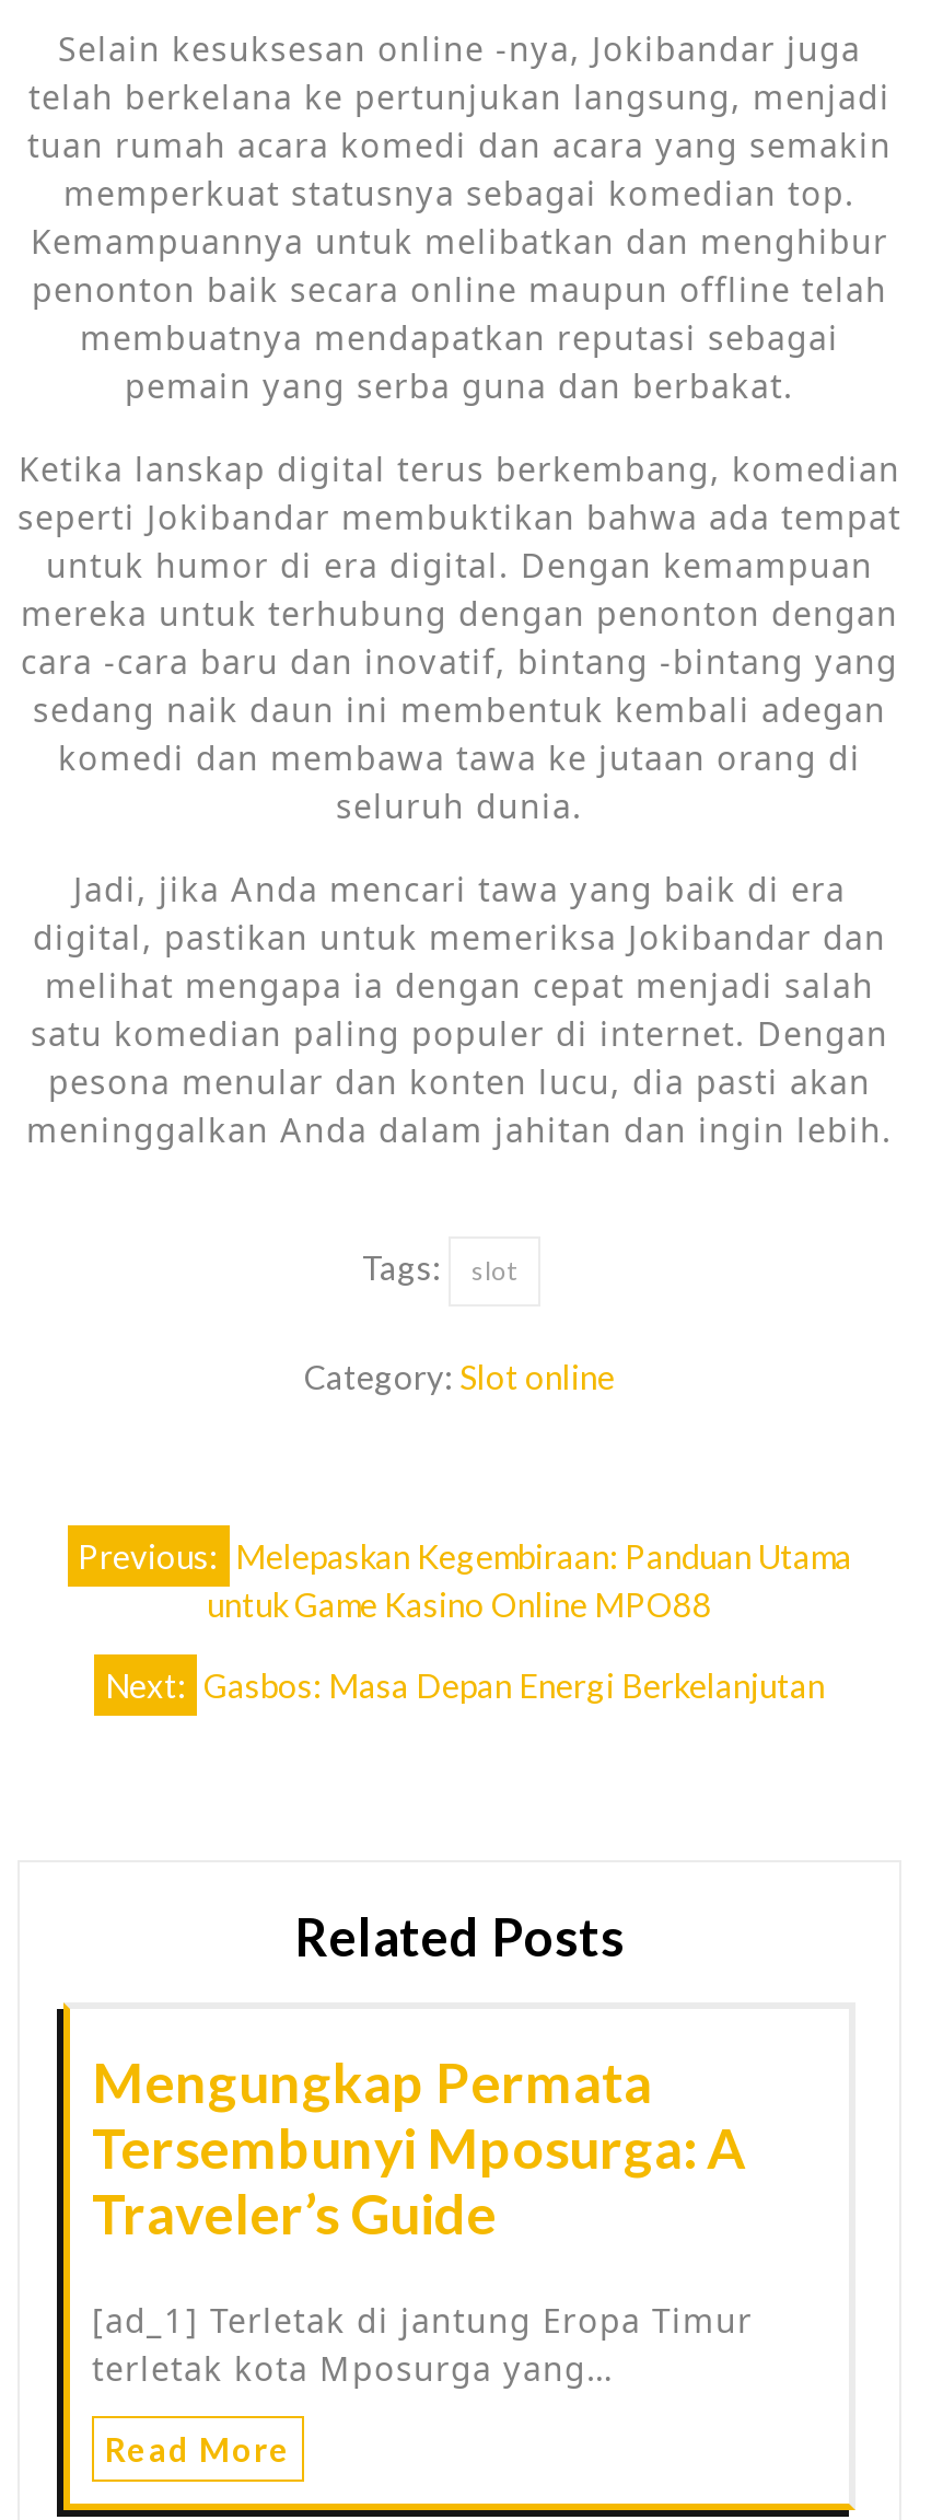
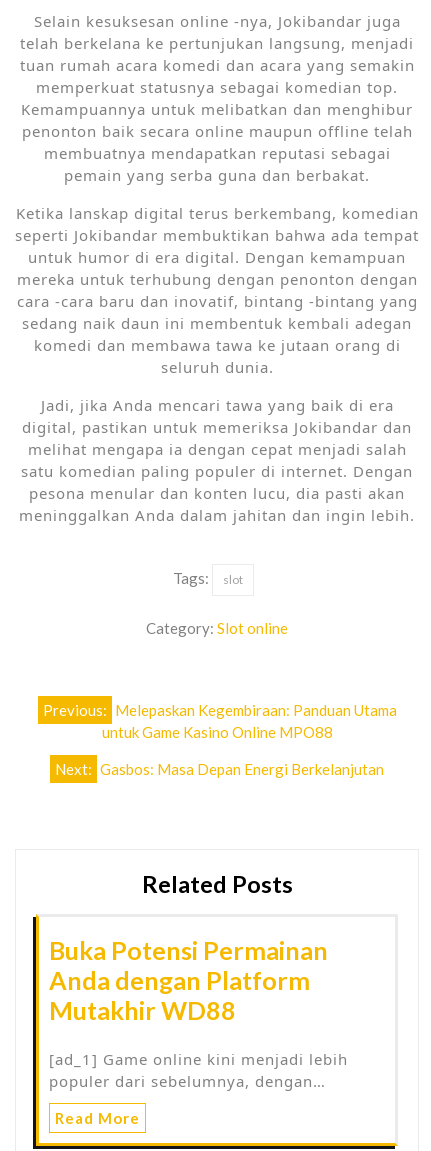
- Mengungkap Permata
- Tersembunyi Mposurga: A
- Traveler’s Guide
+ Buka Potensi Permainan
+ Anda dengan Platform
+ Mutakhir WD88

- [ad_1] Terletak di jantung Eropa Timur
- terletak kota Mposurga yang…
+ [ad_1] Game online kini menjadi lebih
+ populer dari sebelumnya, dengan…
